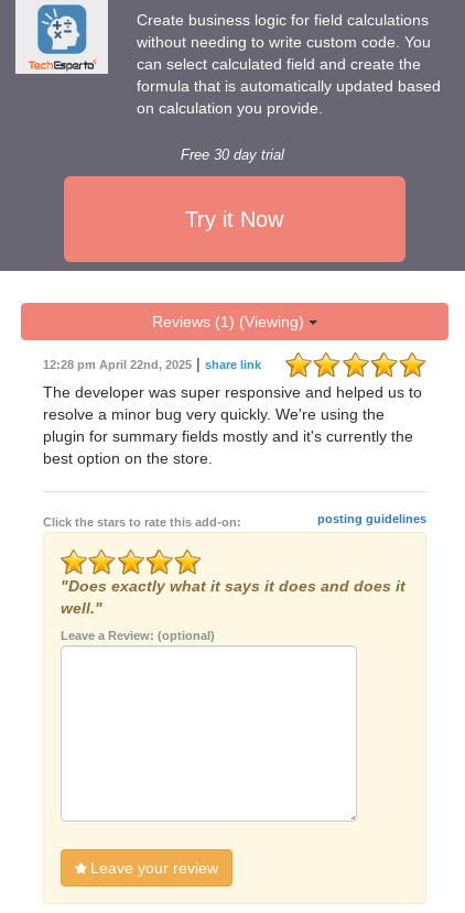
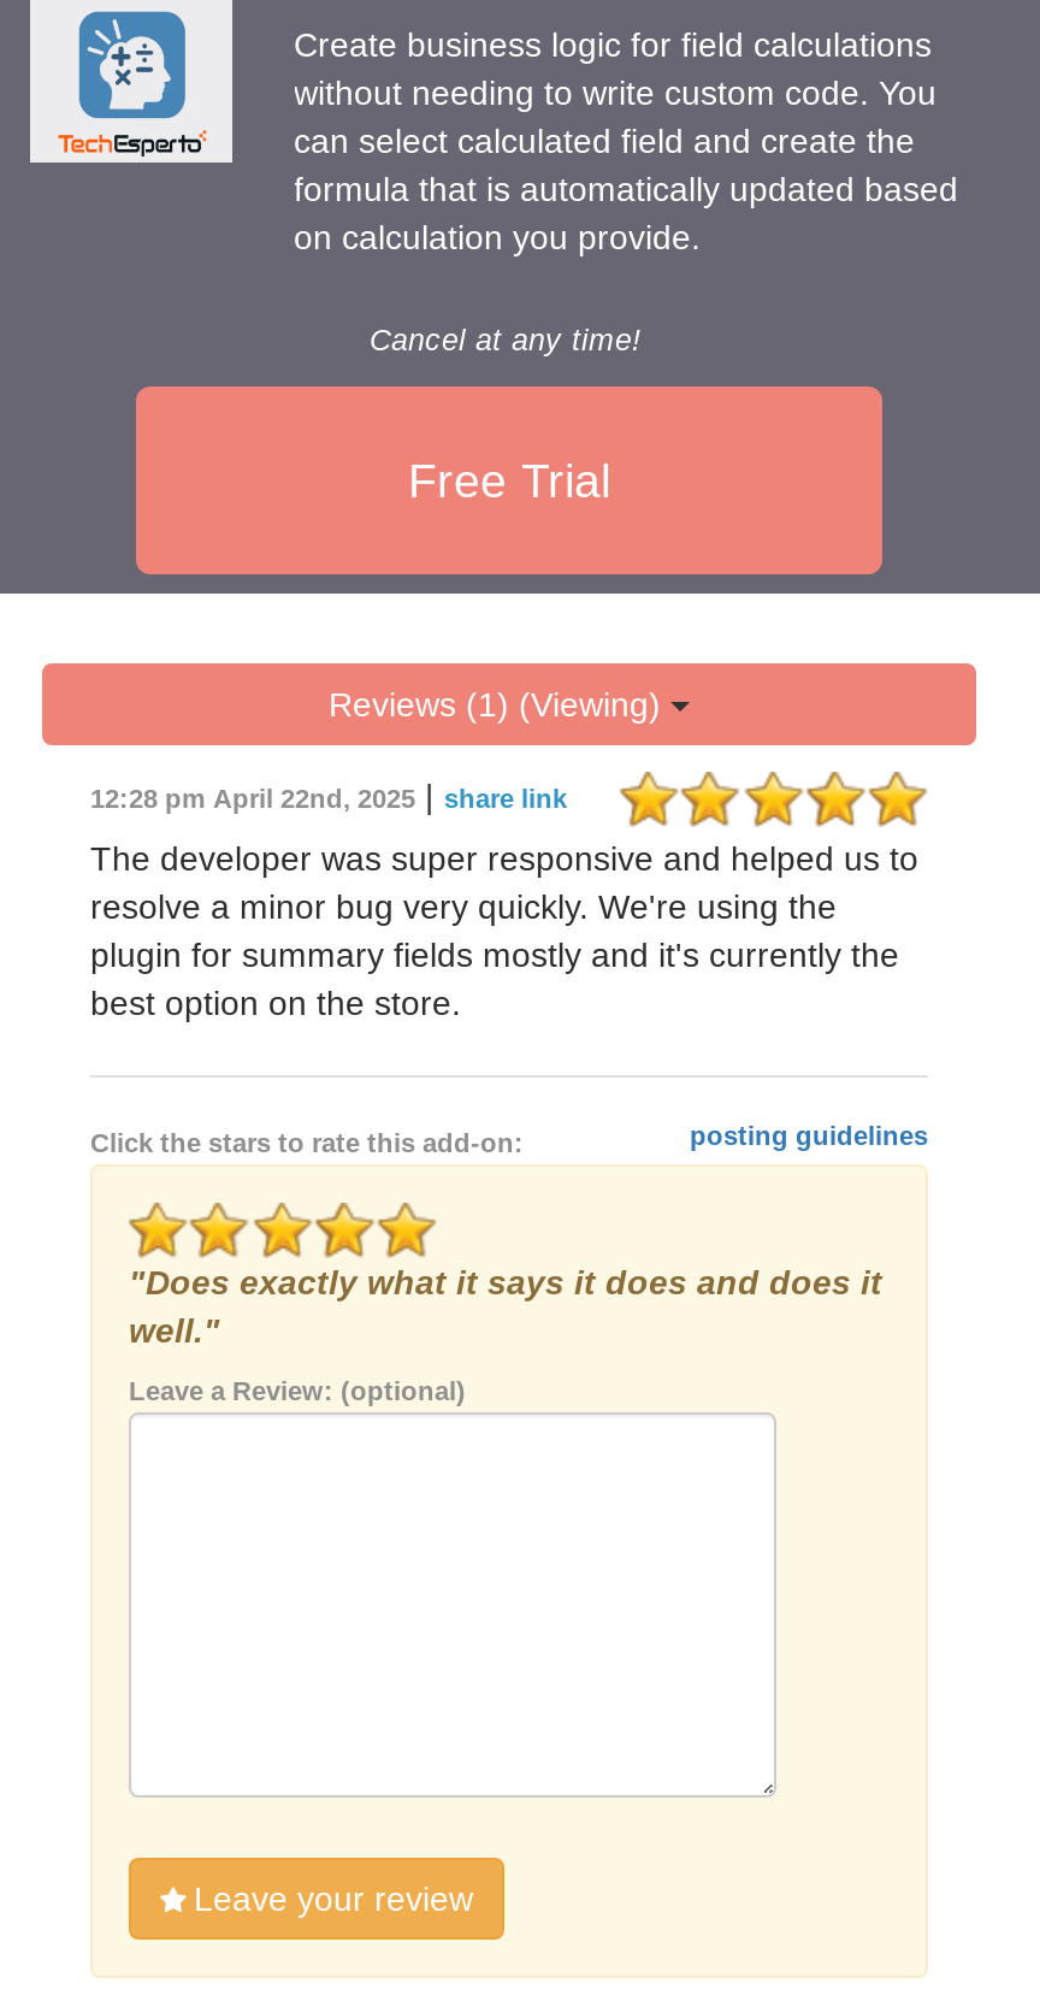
- Free 30 day trial
+ Cancel at any time!

- Try it Now
+ Free Trial
